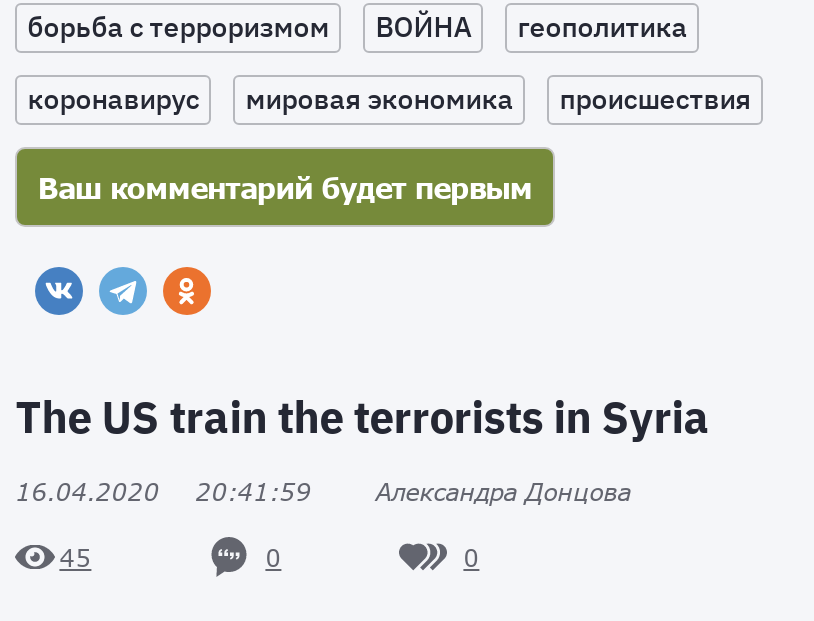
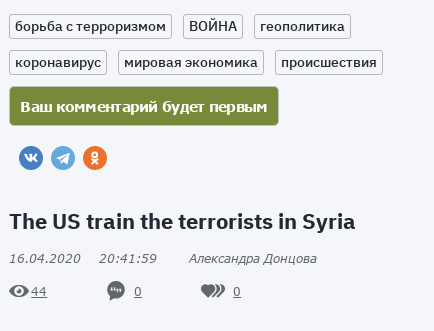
- 45
+ 44
